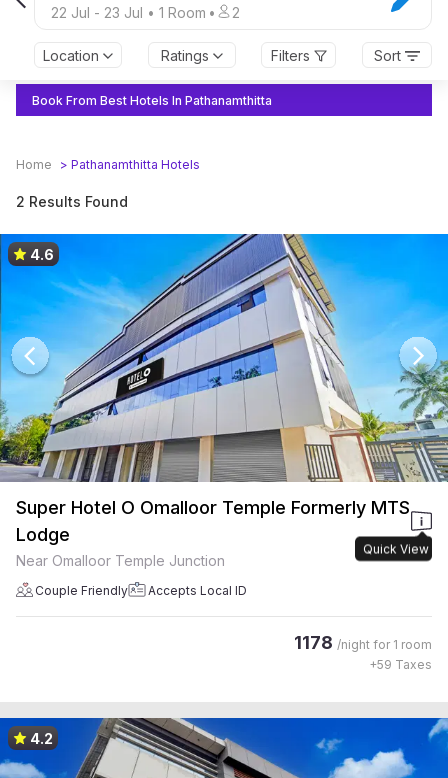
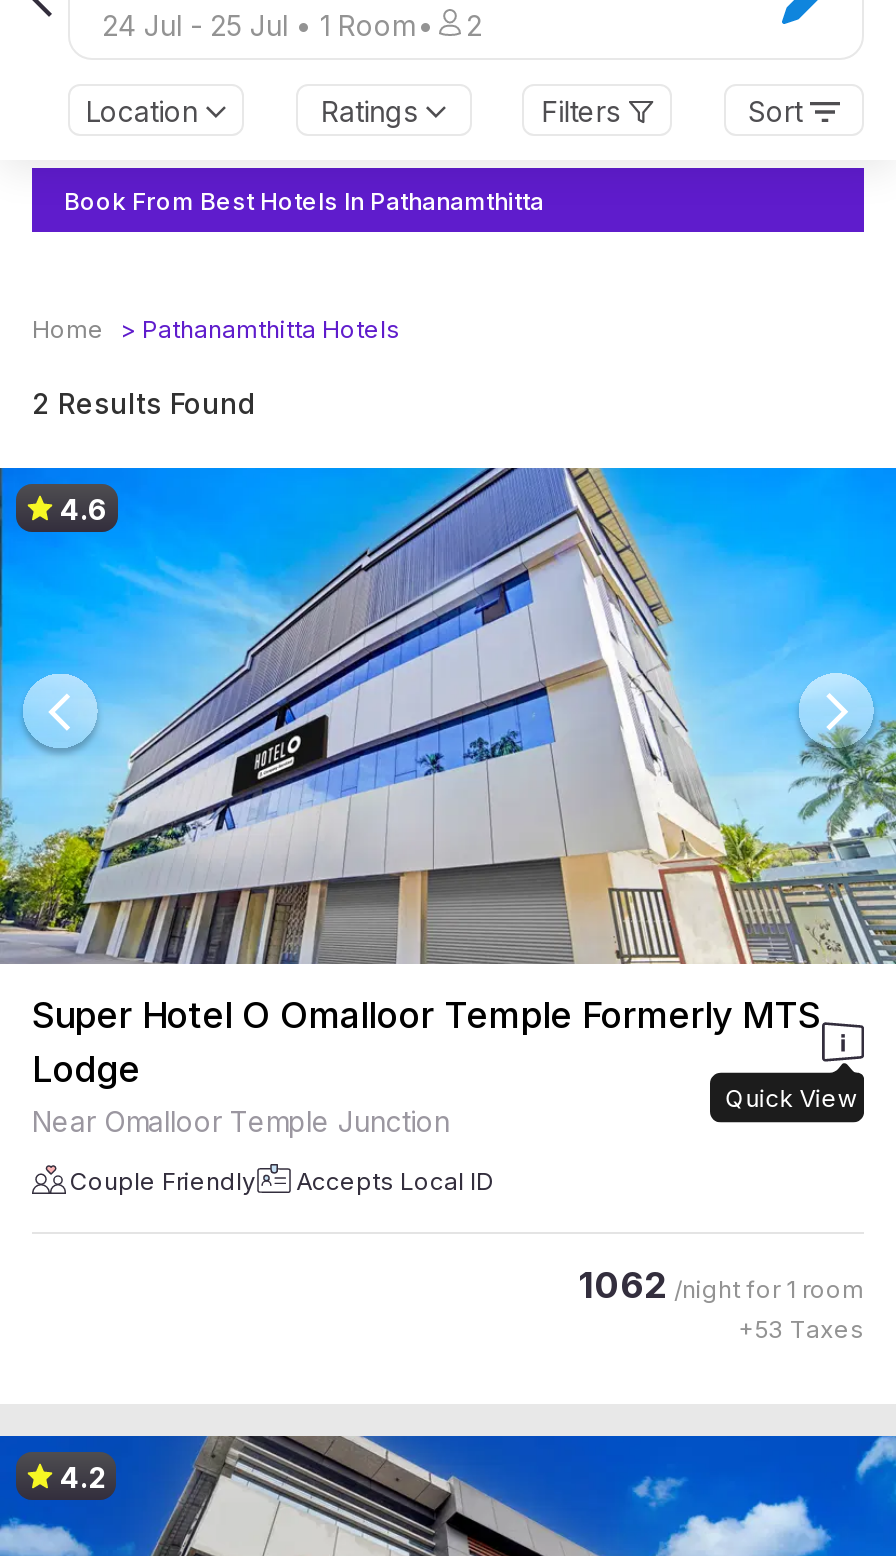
- 22 Jul - 23 Jul • 1 Room • 2
+ 24 Jul - 25 Jul • 1 Room • 2

- 1178 /night for 1 room
+ 1062 /night for 1 room

- +59 Taxes
+ +53 Taxes
